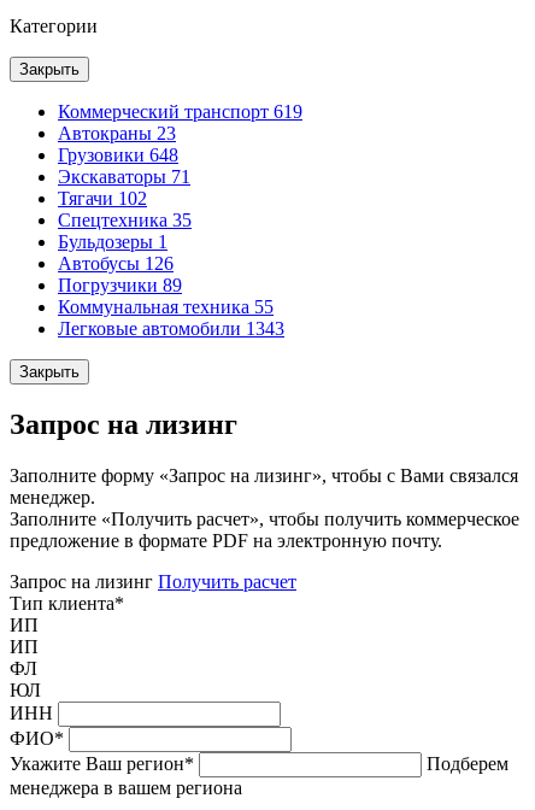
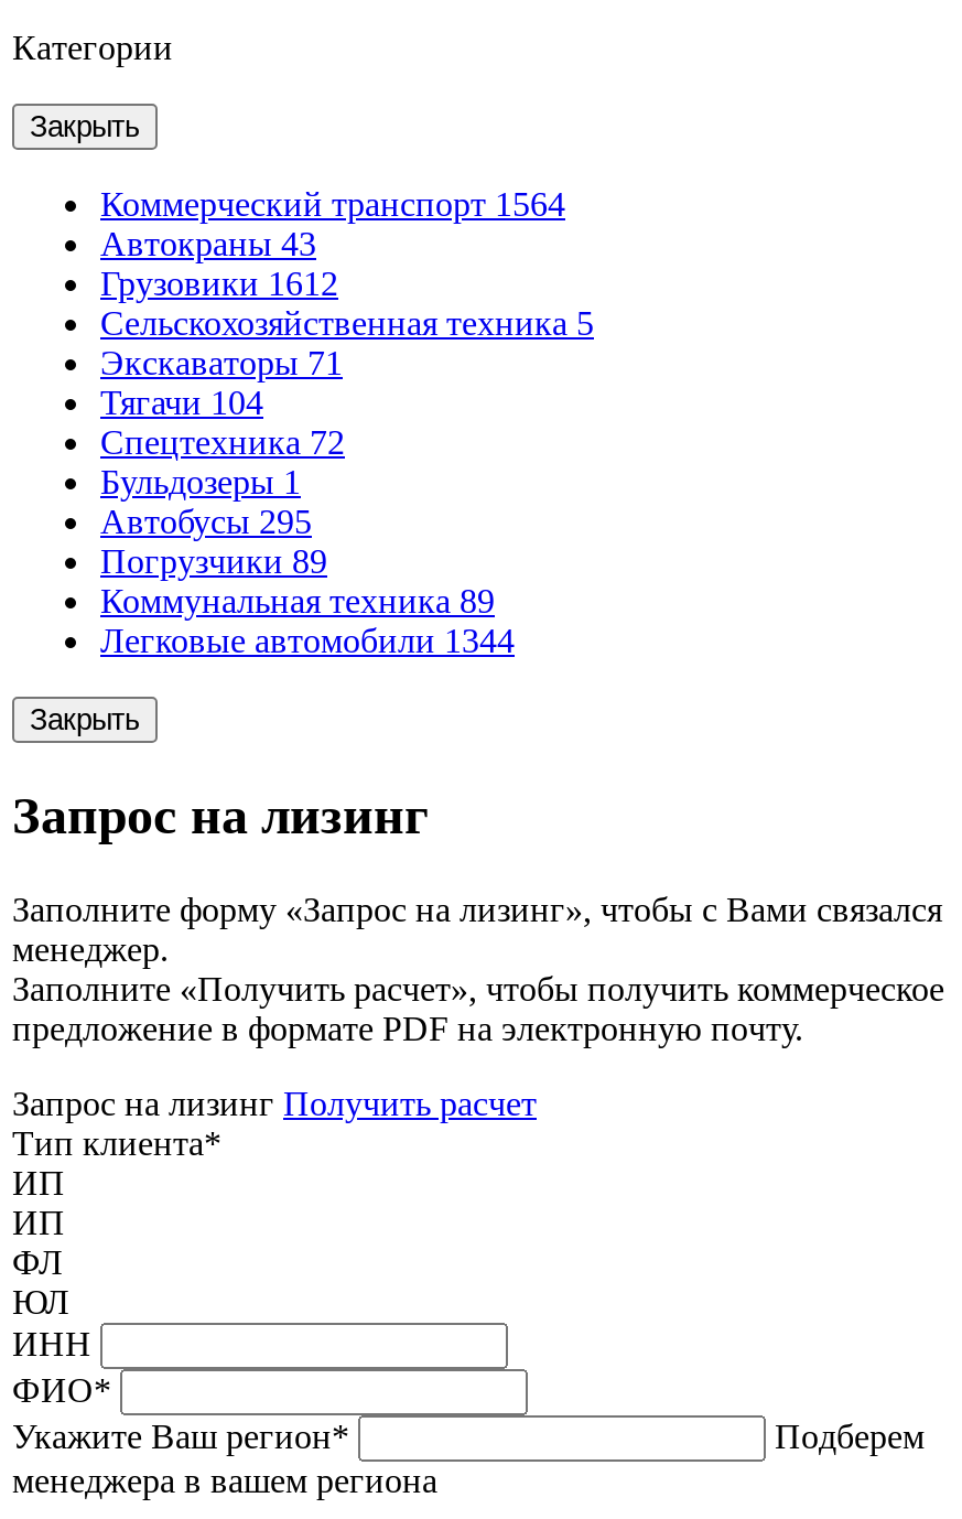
- Коммерческий транспорт 619
- Автокраны 23
- Грузовики 648
+ Коммерческий транспорт 1564
+ Автокраны 43
+ Грузовики 1612
+ Сельскохозяйственная техника 5

- Тягачи 102
+ Тягачи 104

- Спецтехника 35
+ Спецтехника 72

- Автобусы 126
+ Автобусы 295

- Коммунальная техника 55
+ Коммунальная техника 89

- Легковые автомобили 1343
+ Легковые автомобили 1344
